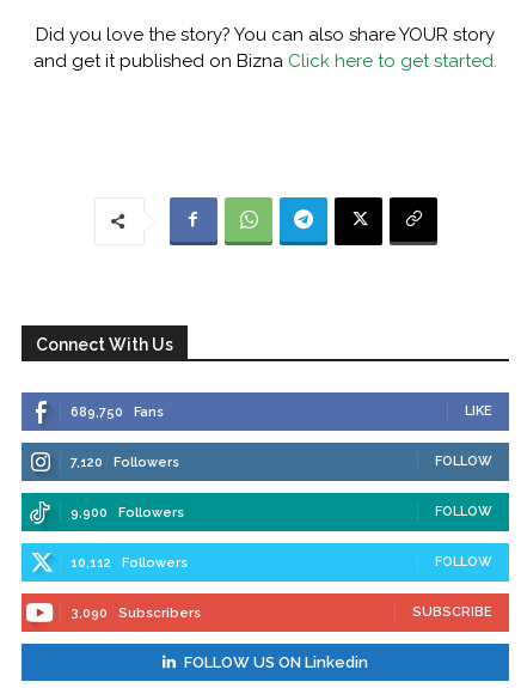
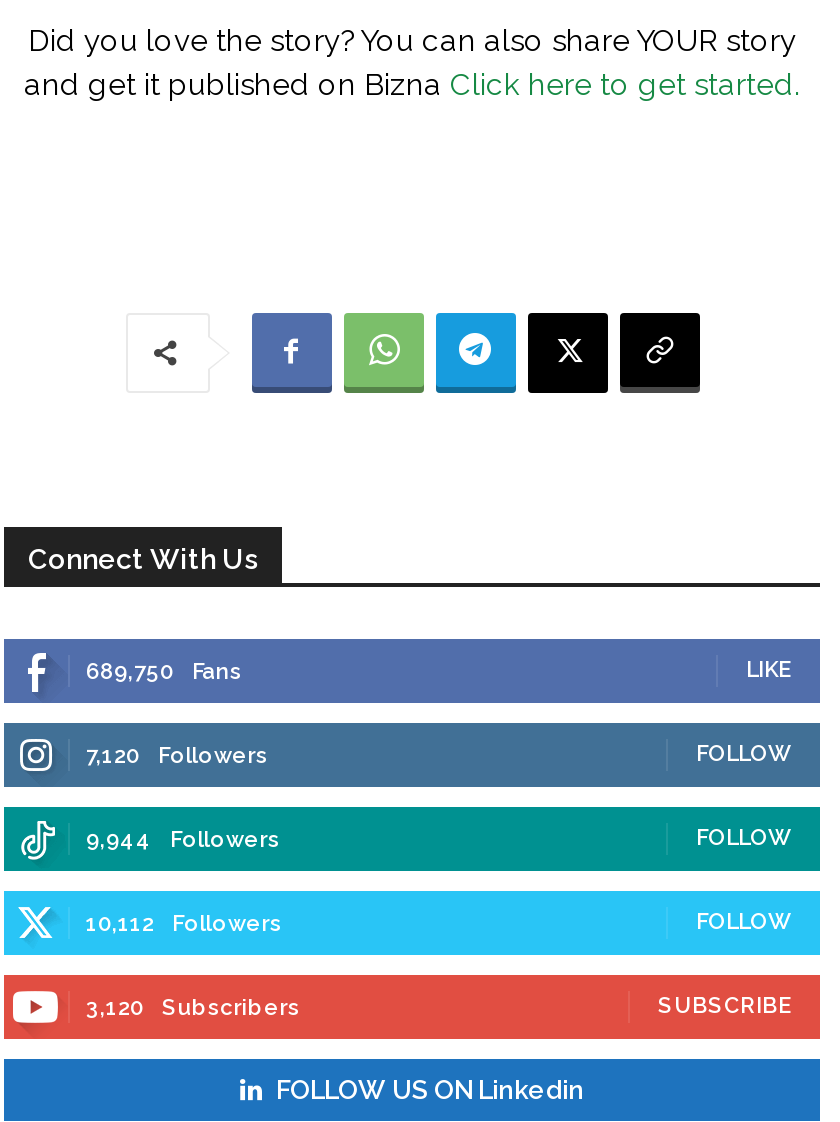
- 9,900 Followers
+ 9,944 Followers

- 3,090 Subscribers
+ 3,120 Subscribers
